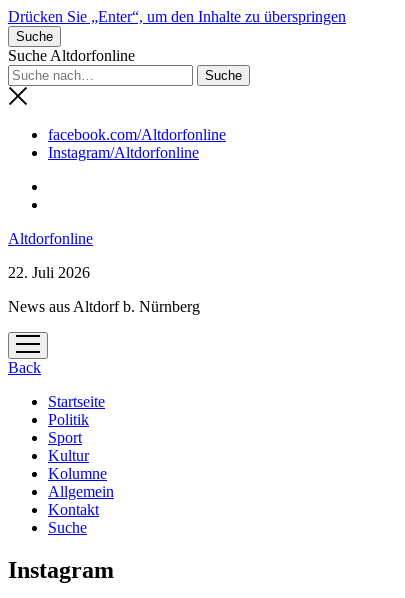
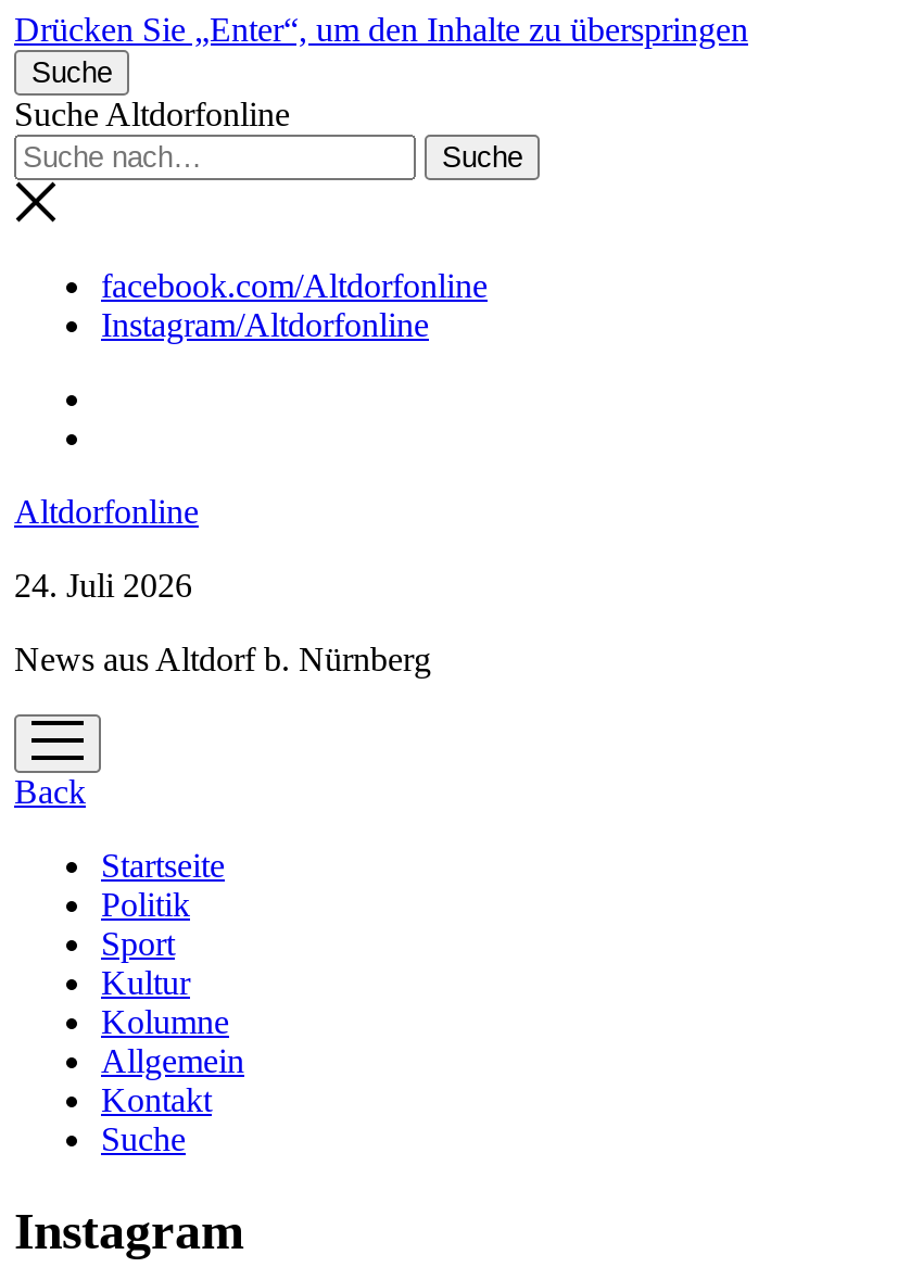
- 22. Juli 2026
+ 24. Juli 2026
